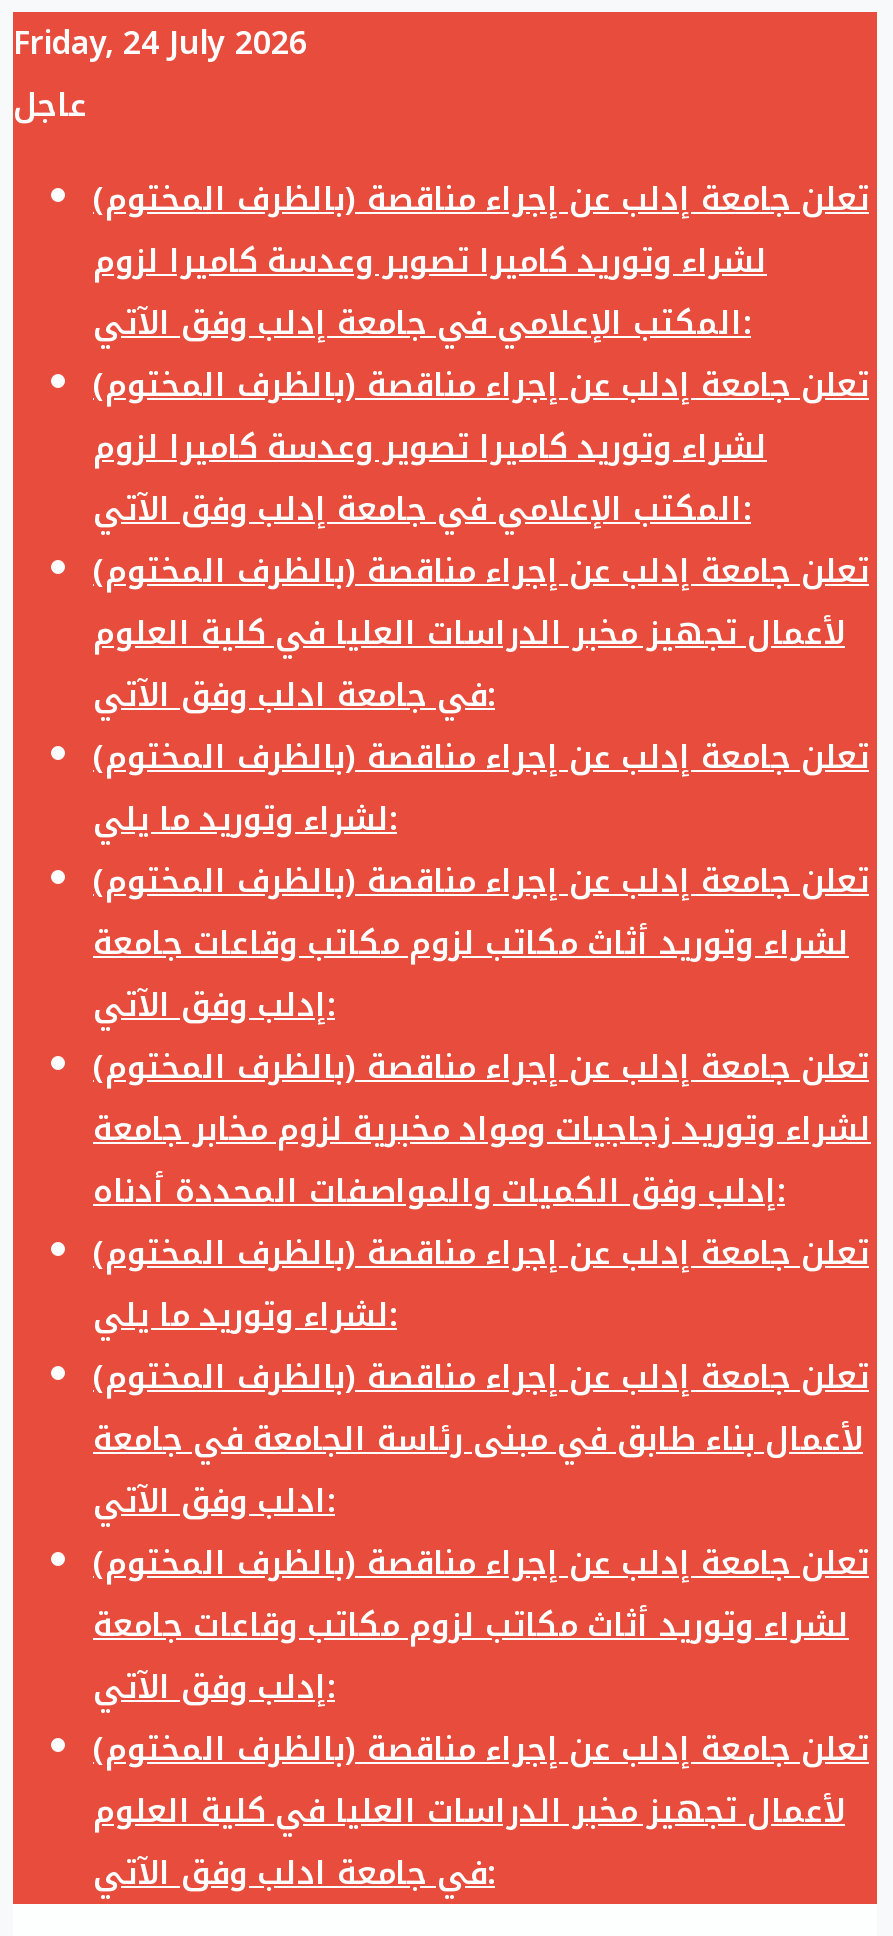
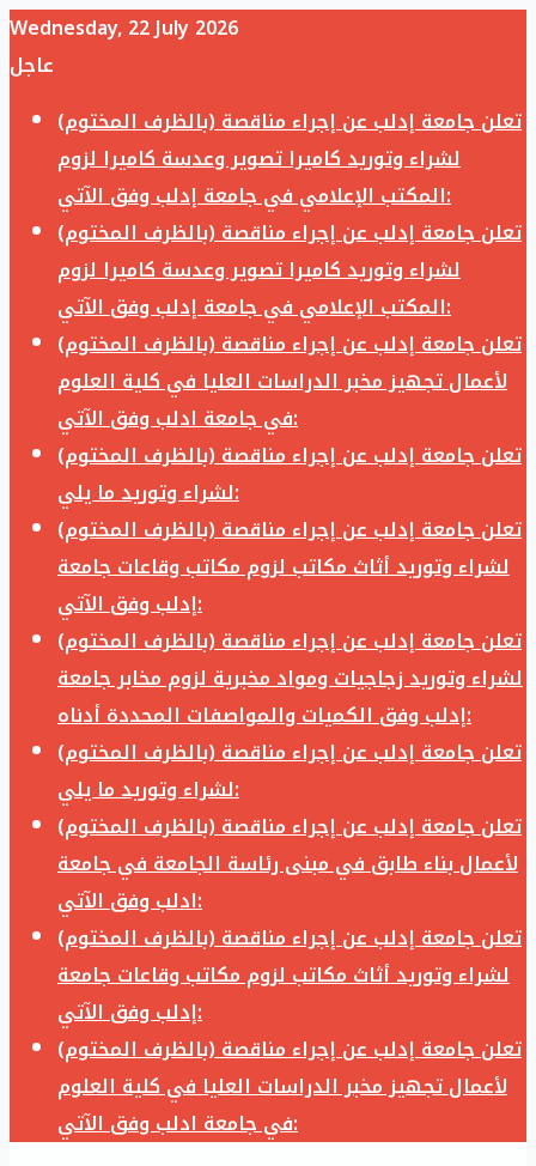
- Friday, 24 July 2026
+ Wednesday, 22 July 2026
